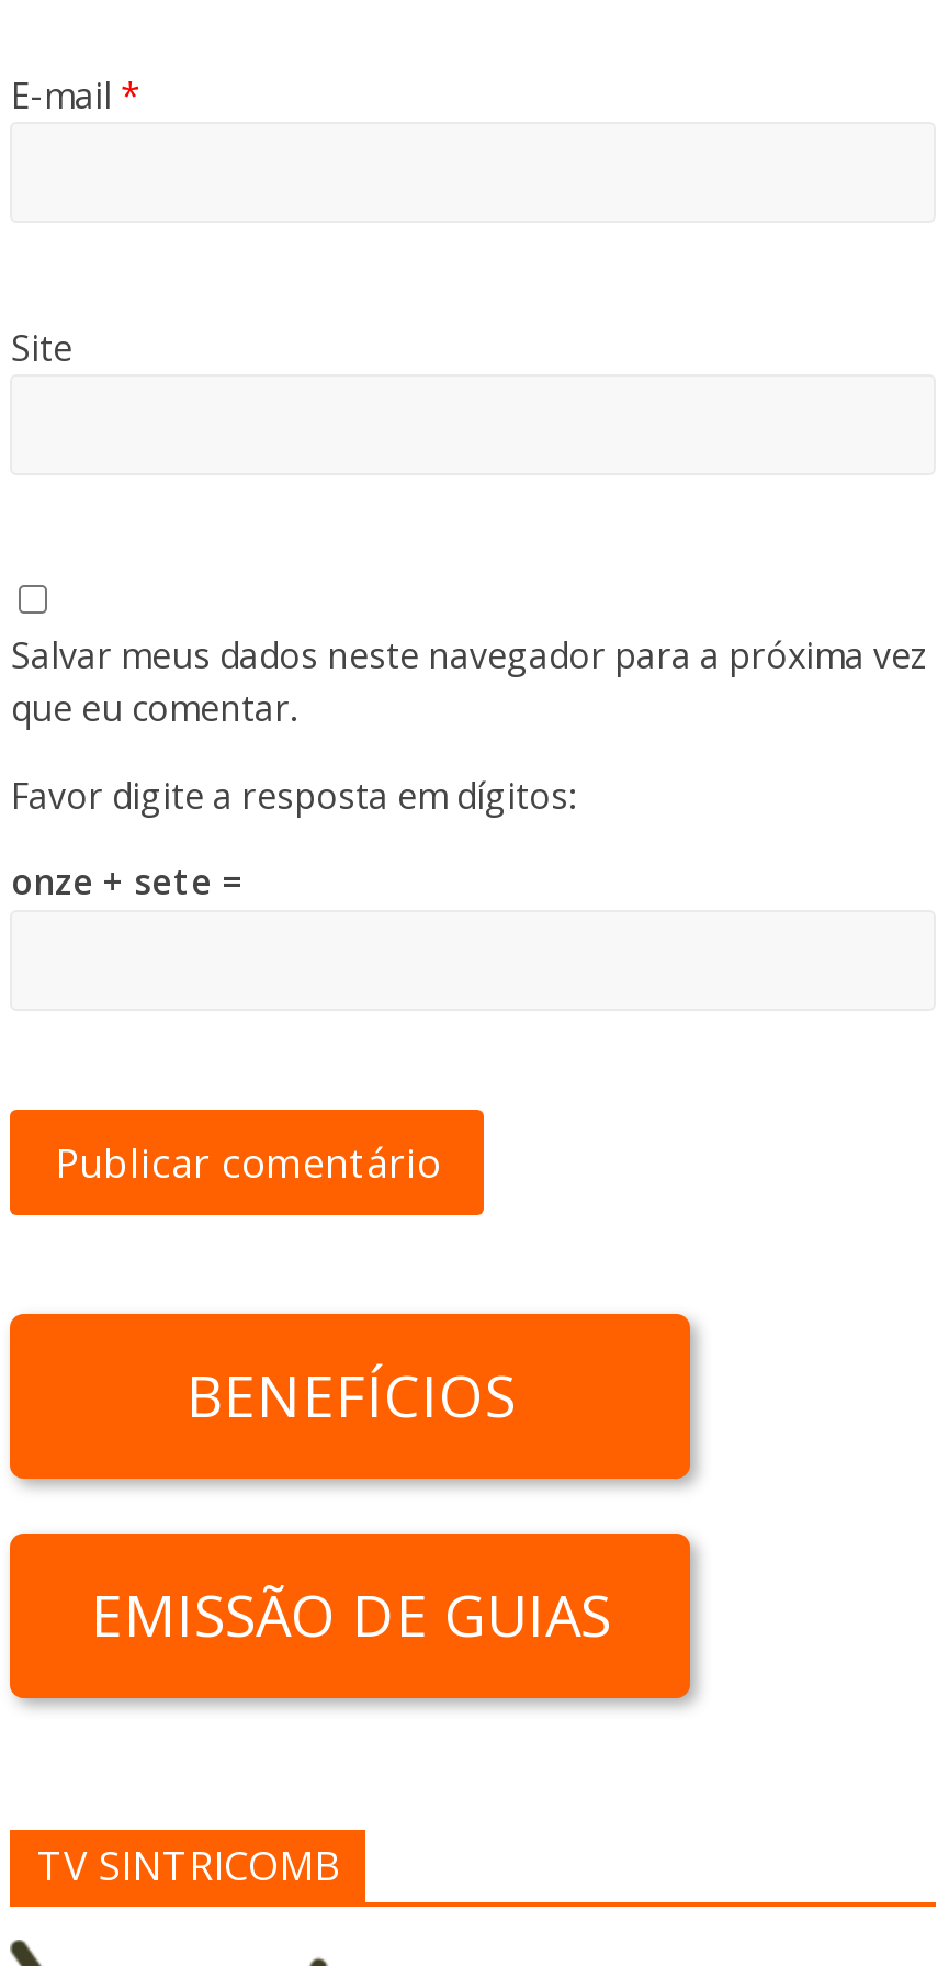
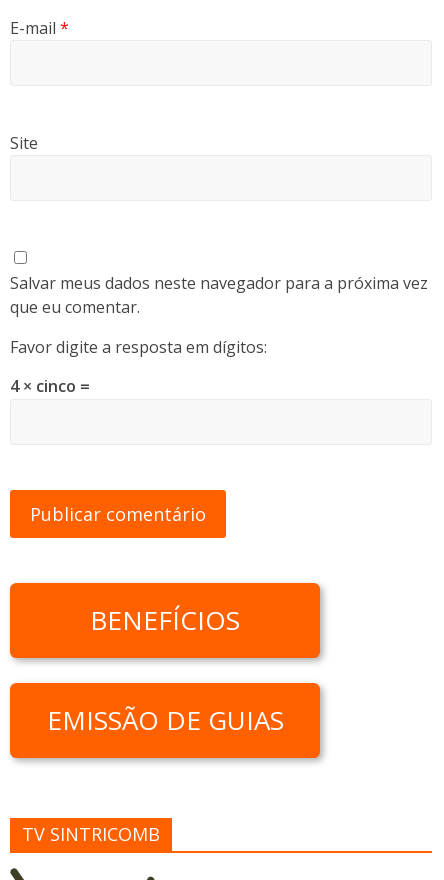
- onze + sete =
+ 4 × cinco =
